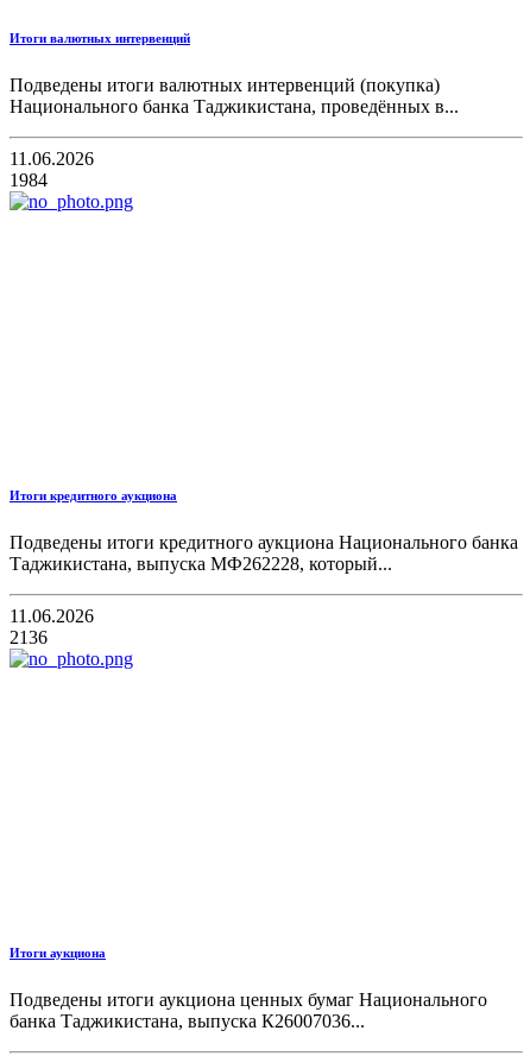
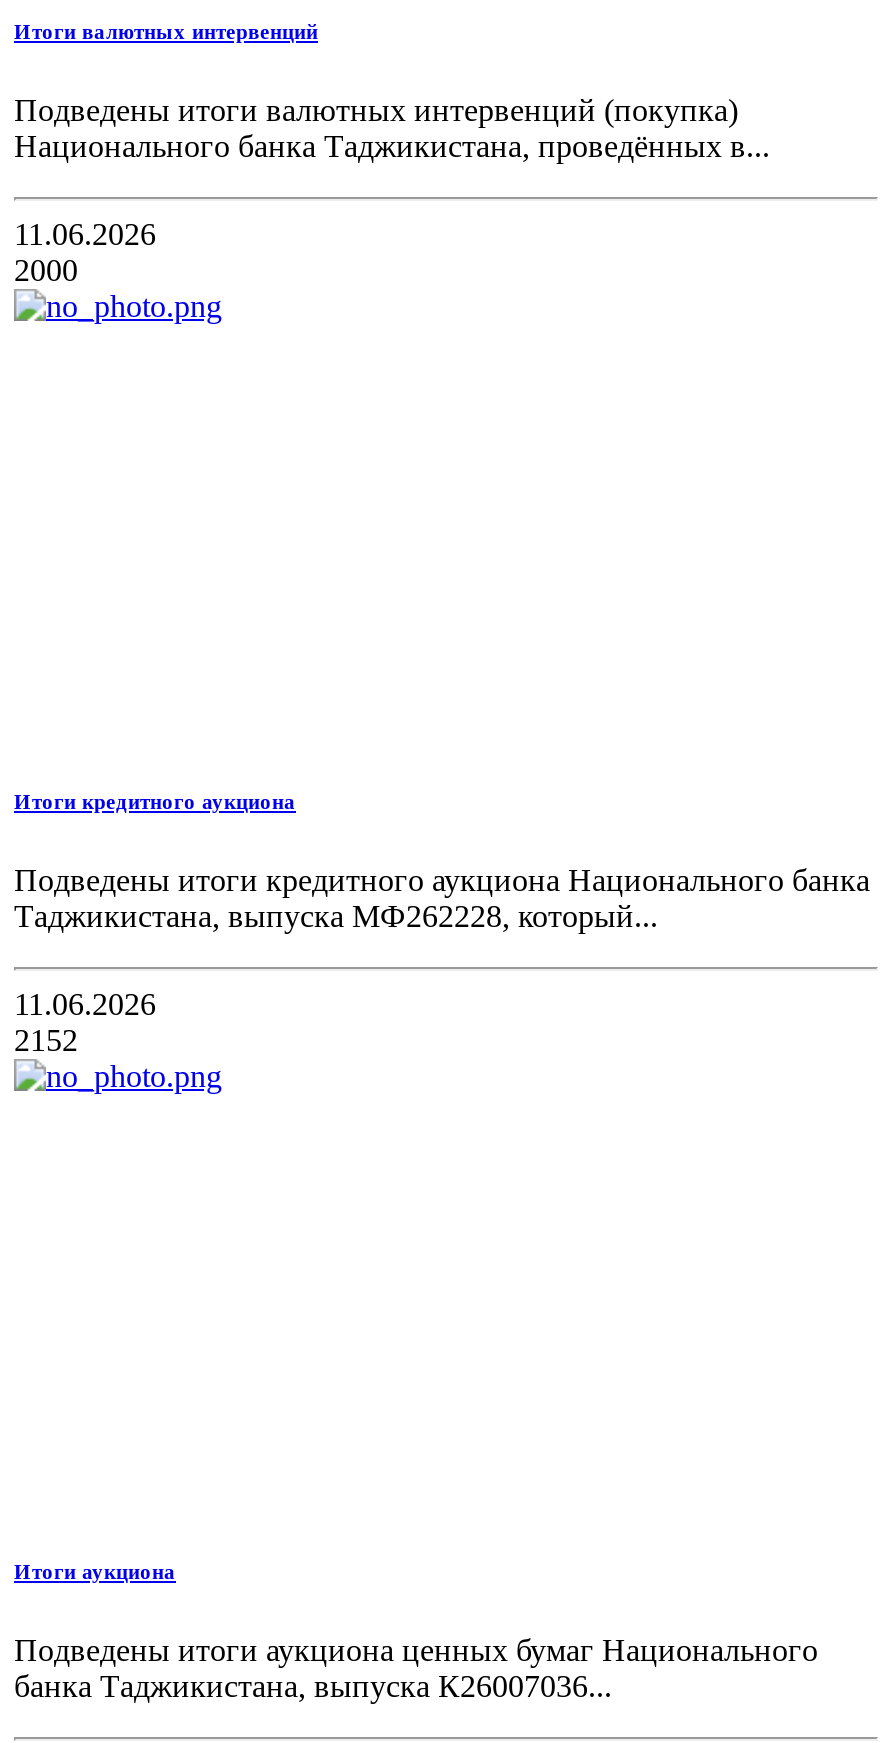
- 1984
+ 2000

- 2136
+ 2152
